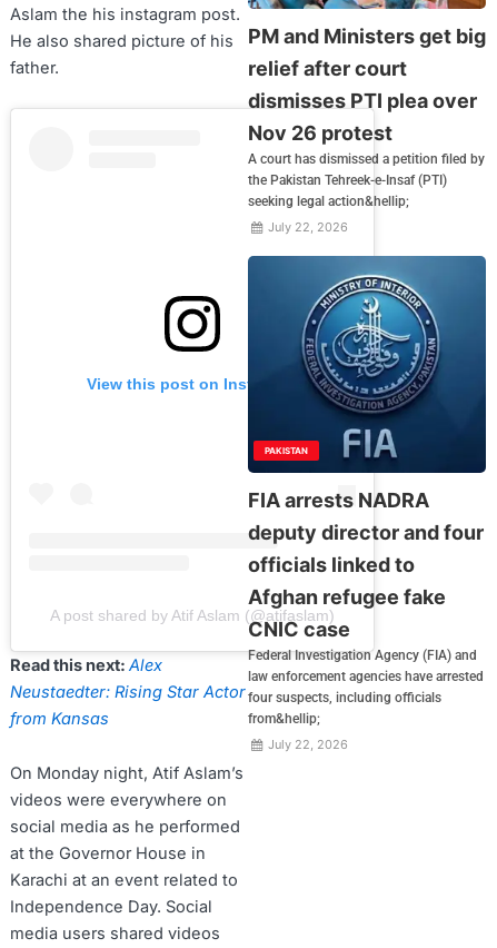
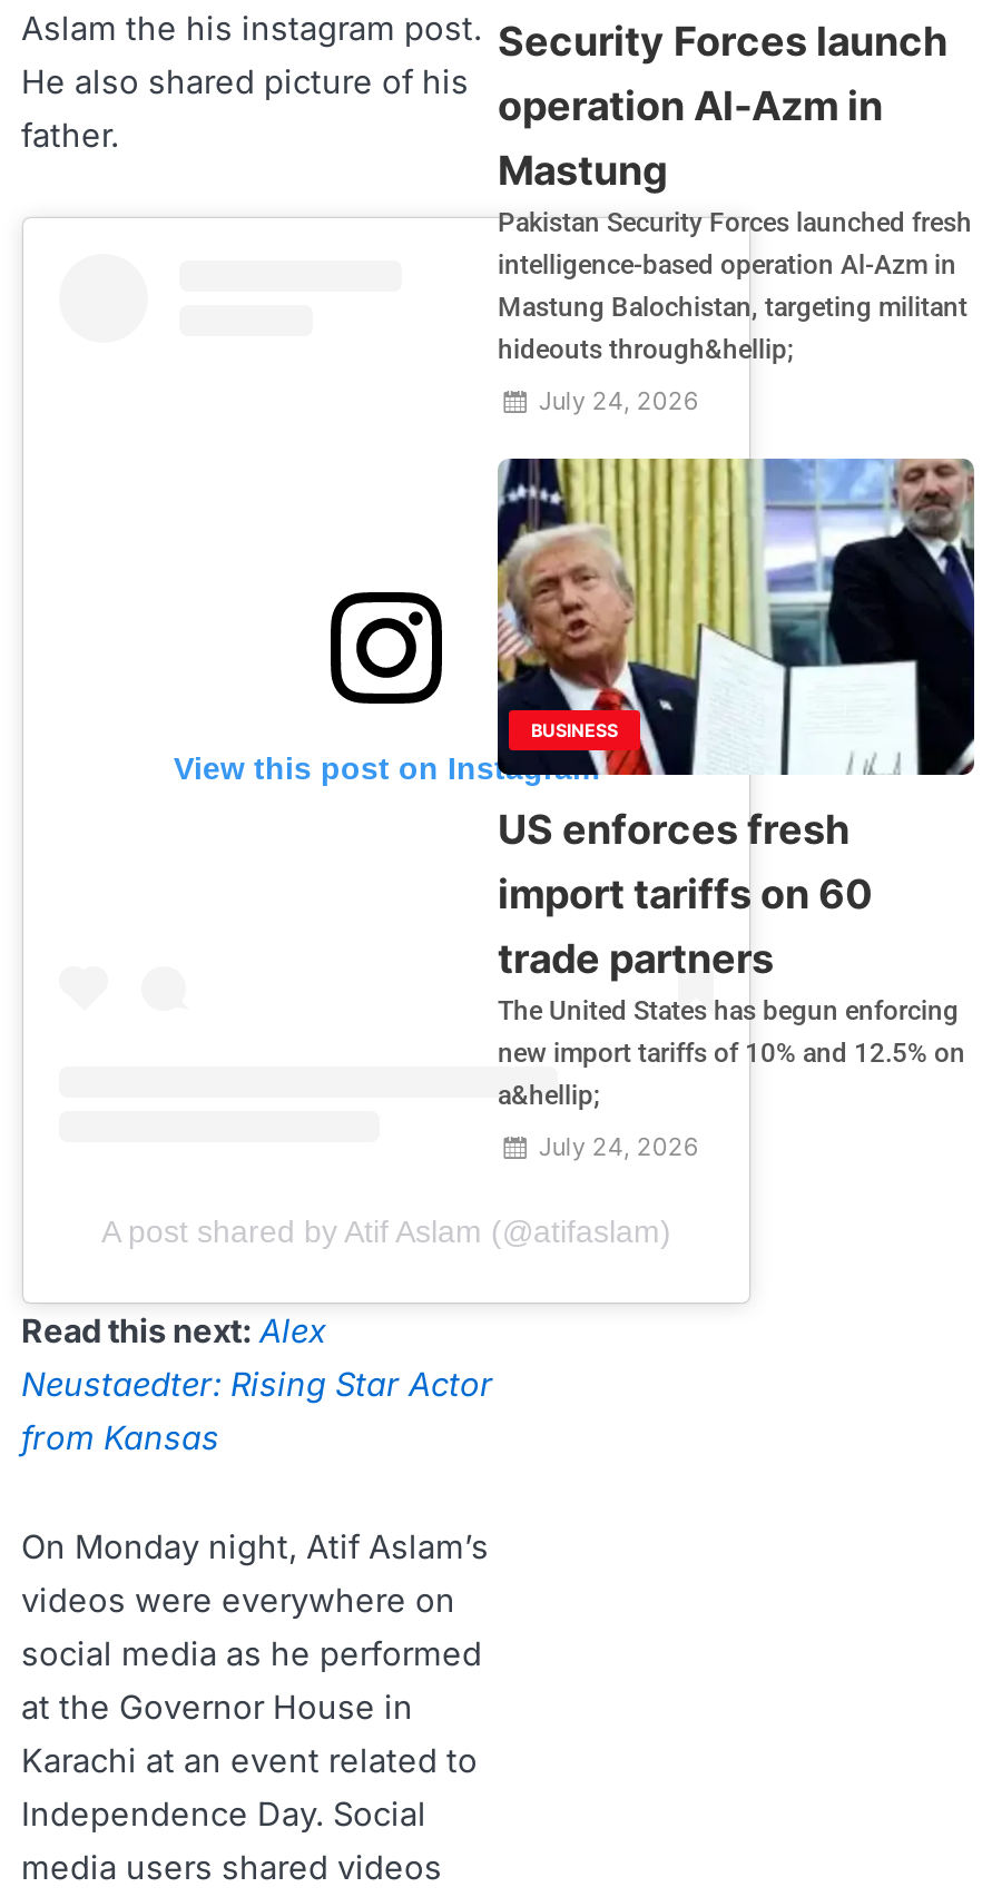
- PM and Ministers get big
- relief after court
- dismisses PTI plea over
- Nov 26 protest
- A court has dismissed a petition filed by
- the Pakistan Tehreek-e-Insaf (PTI)
- seeking legal action&hellip;
+ Security Forces launch
+ operation Al-Azm in
+ Mastung
+ Pakistan Security Forces launched fresh
+ intelligence-based operation Al-Azm in
+ Mastung Balochistan, targeting militant
+ hideouts through&hellip;

- July 22, 2026
+ July 24, 2026

- [image]
- PAKISTAN
+ [image]
+ BUSINESS

- FIA arrests NADRA
- deputy director and four
- officials linked to
- Afghan refugee fake
- CNIC case
- Federal Investigation Agency (FIA) and
- law enforcement agencies have arrested
- four suspects, including officials
- from&hellip;
+ US enforces fresh
+ import tariffs on 60
+ trade partners
+ The United States has begun enforcing
+ new import tariffs of 10% and 12.5% on
+ a&hellip;

- July 22, 2026
+ July 24, 2026
